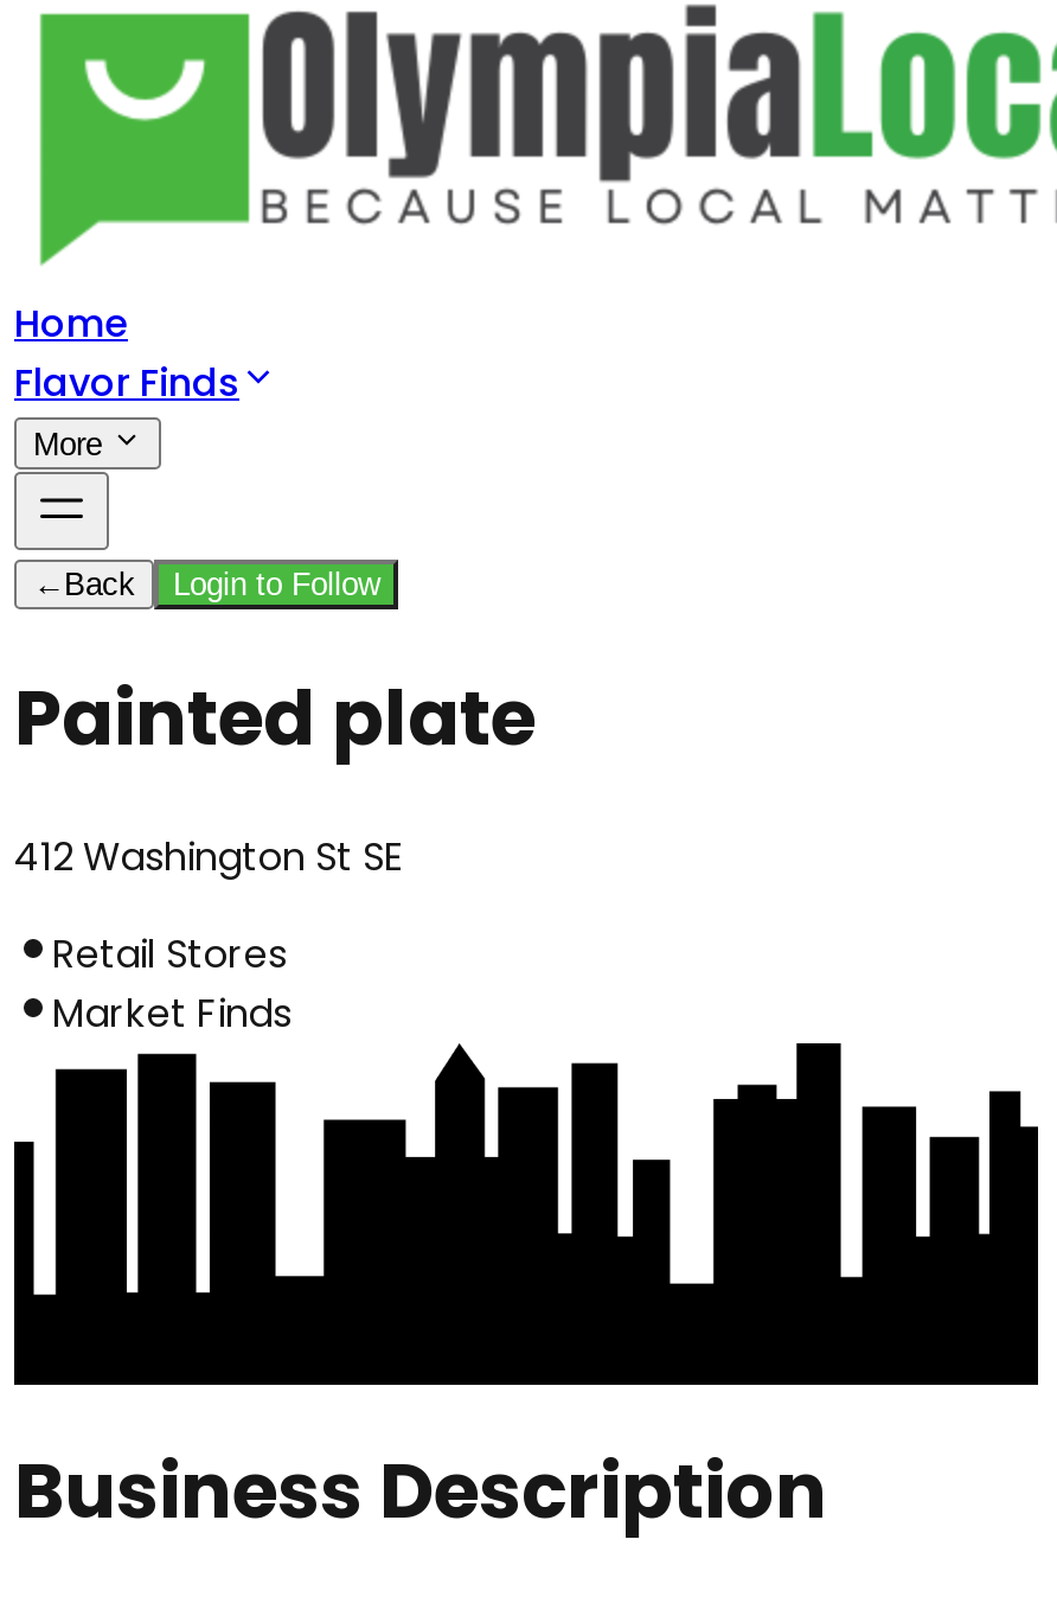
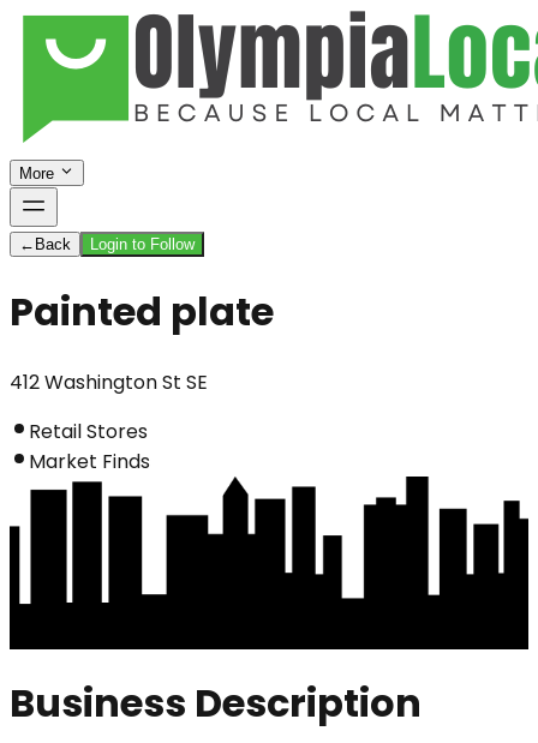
- Home
- Flavor Finds
